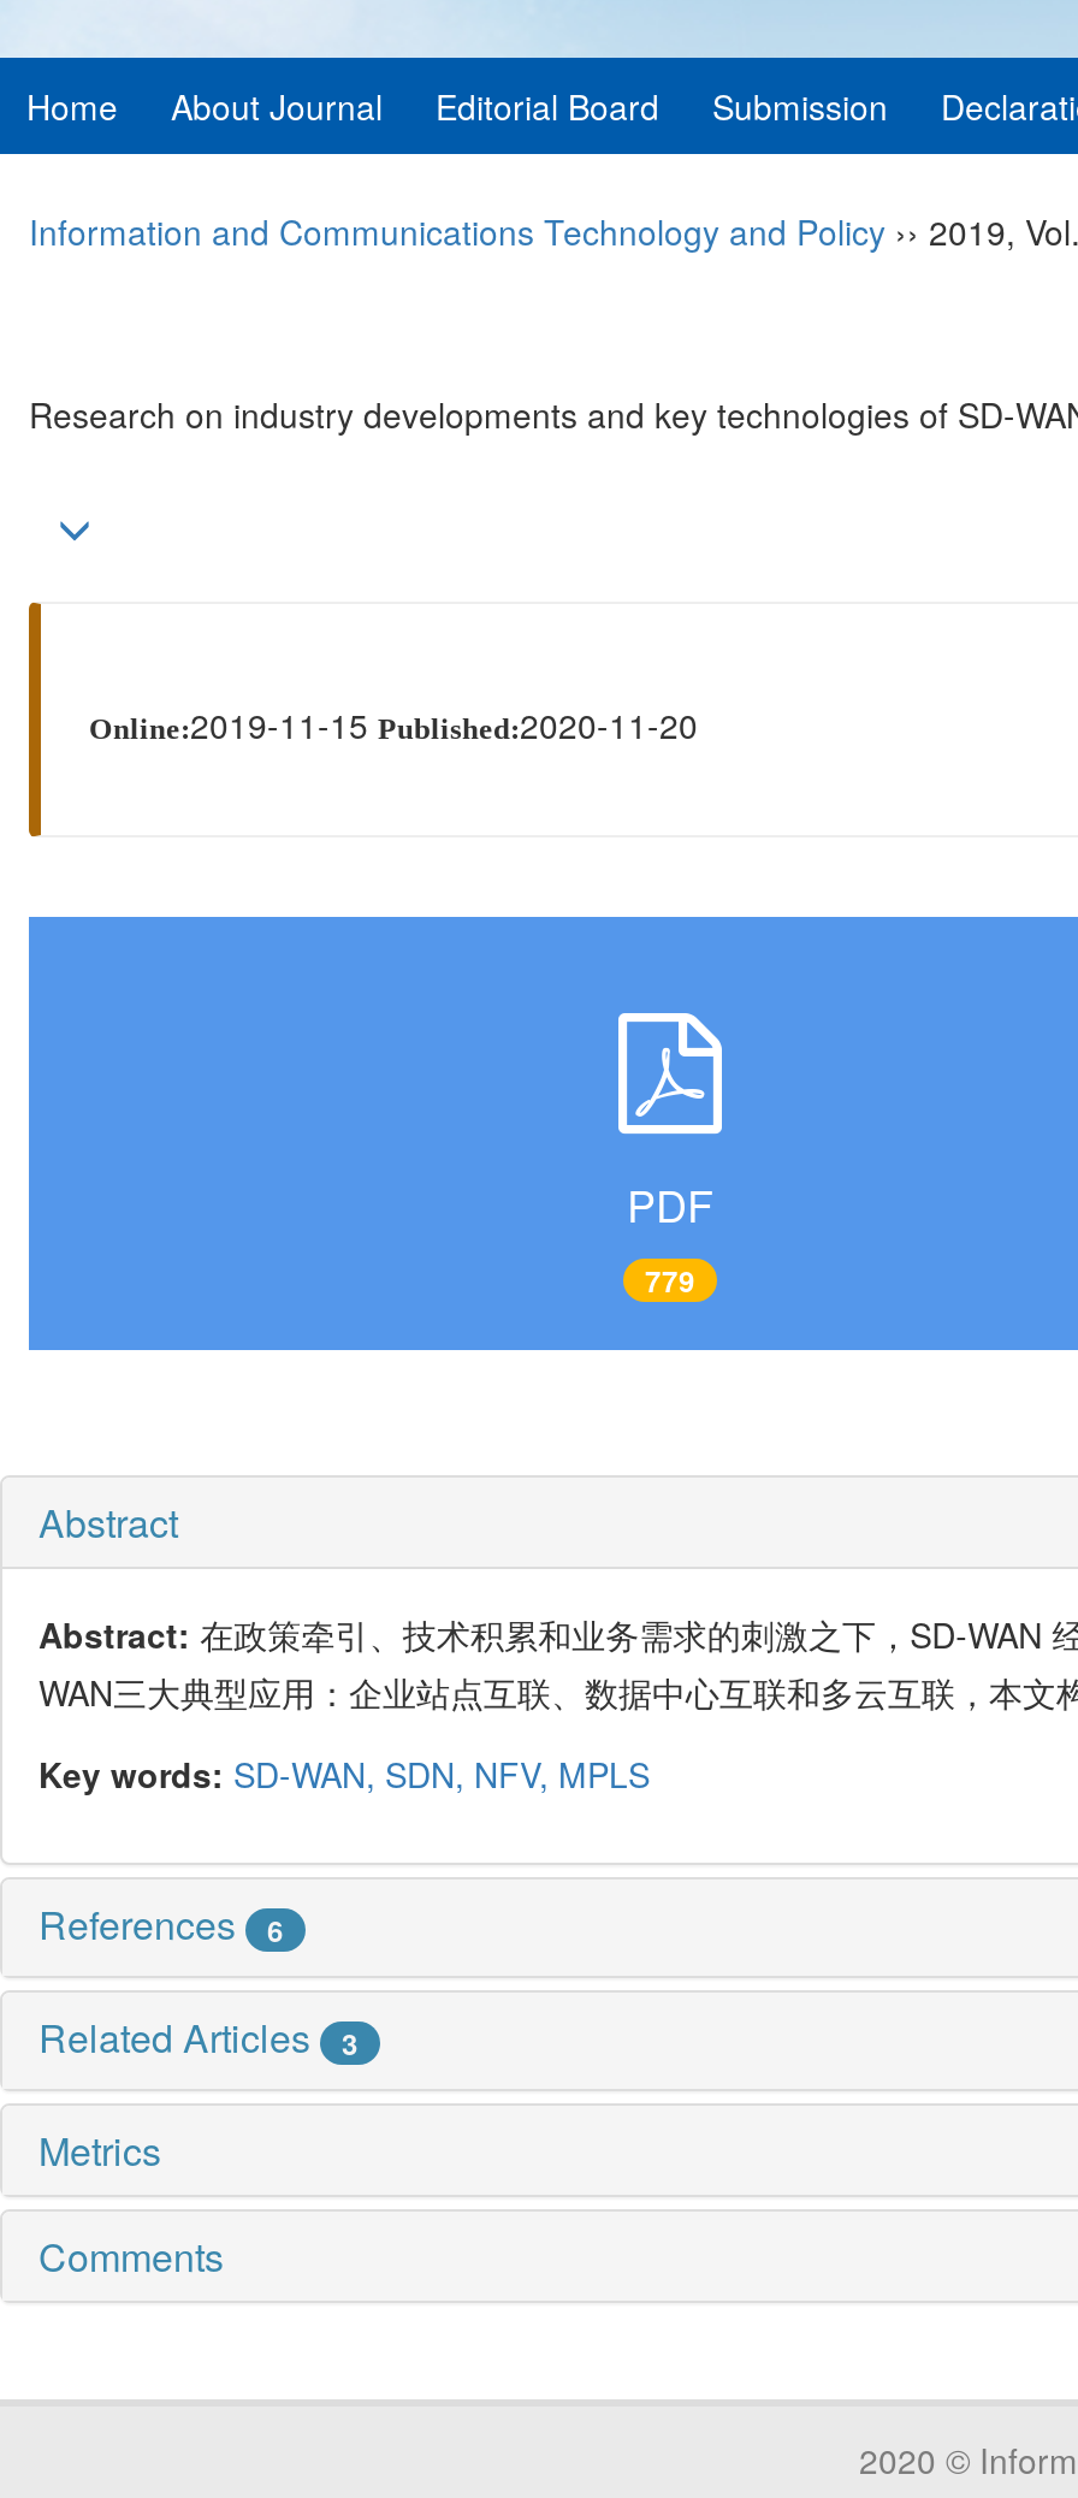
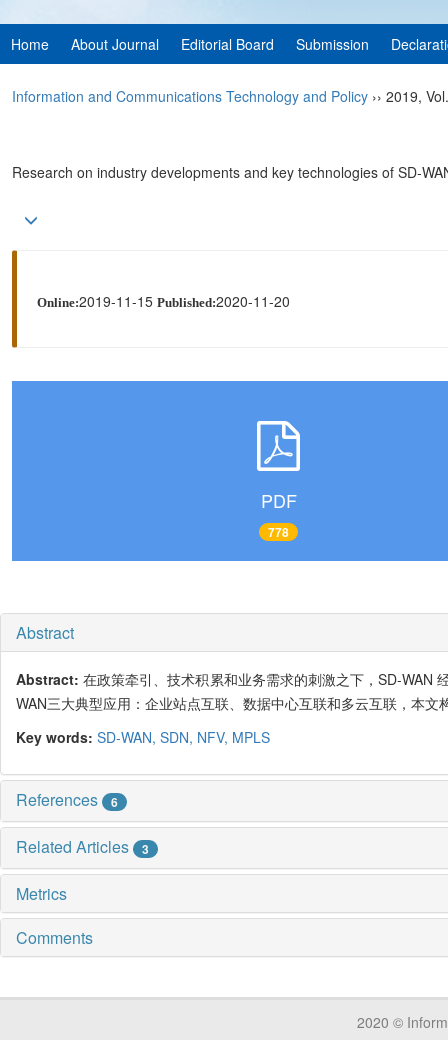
- 779
+ 778
